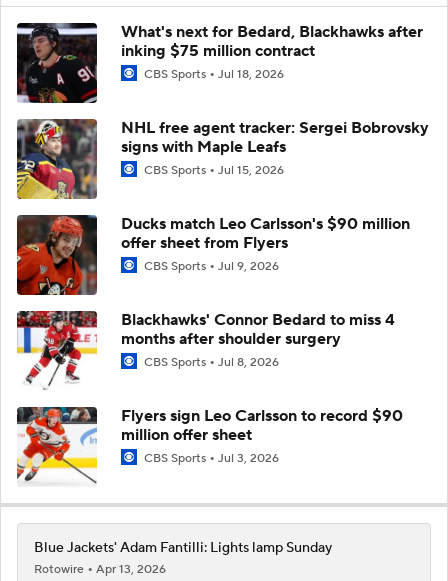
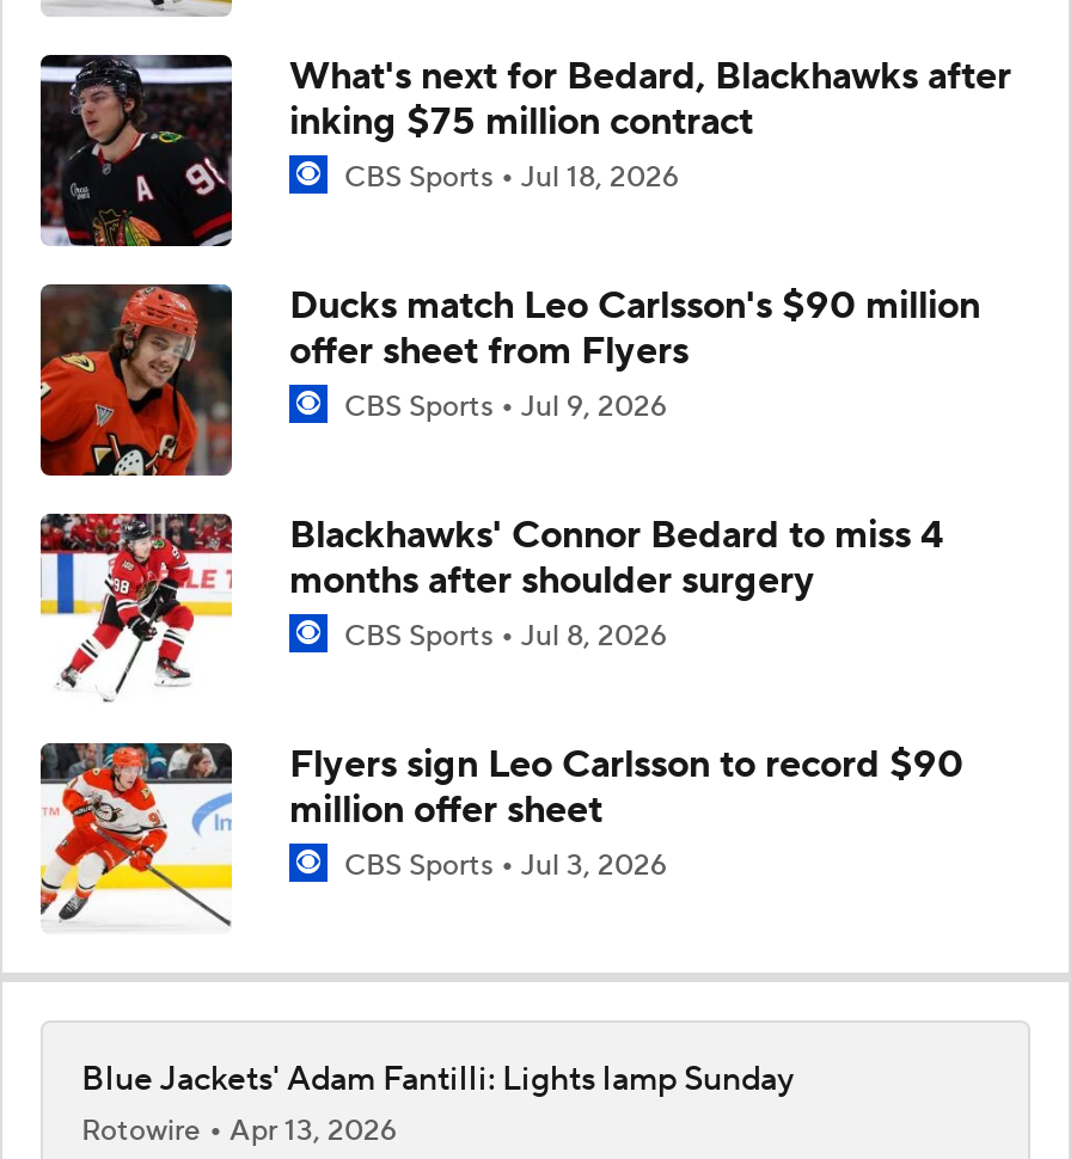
- [image]
- NHL free agent tracker: Sergei Bobrovsky
- signs with Maple Leafs
- CBS Sports Jul 15, 2026
